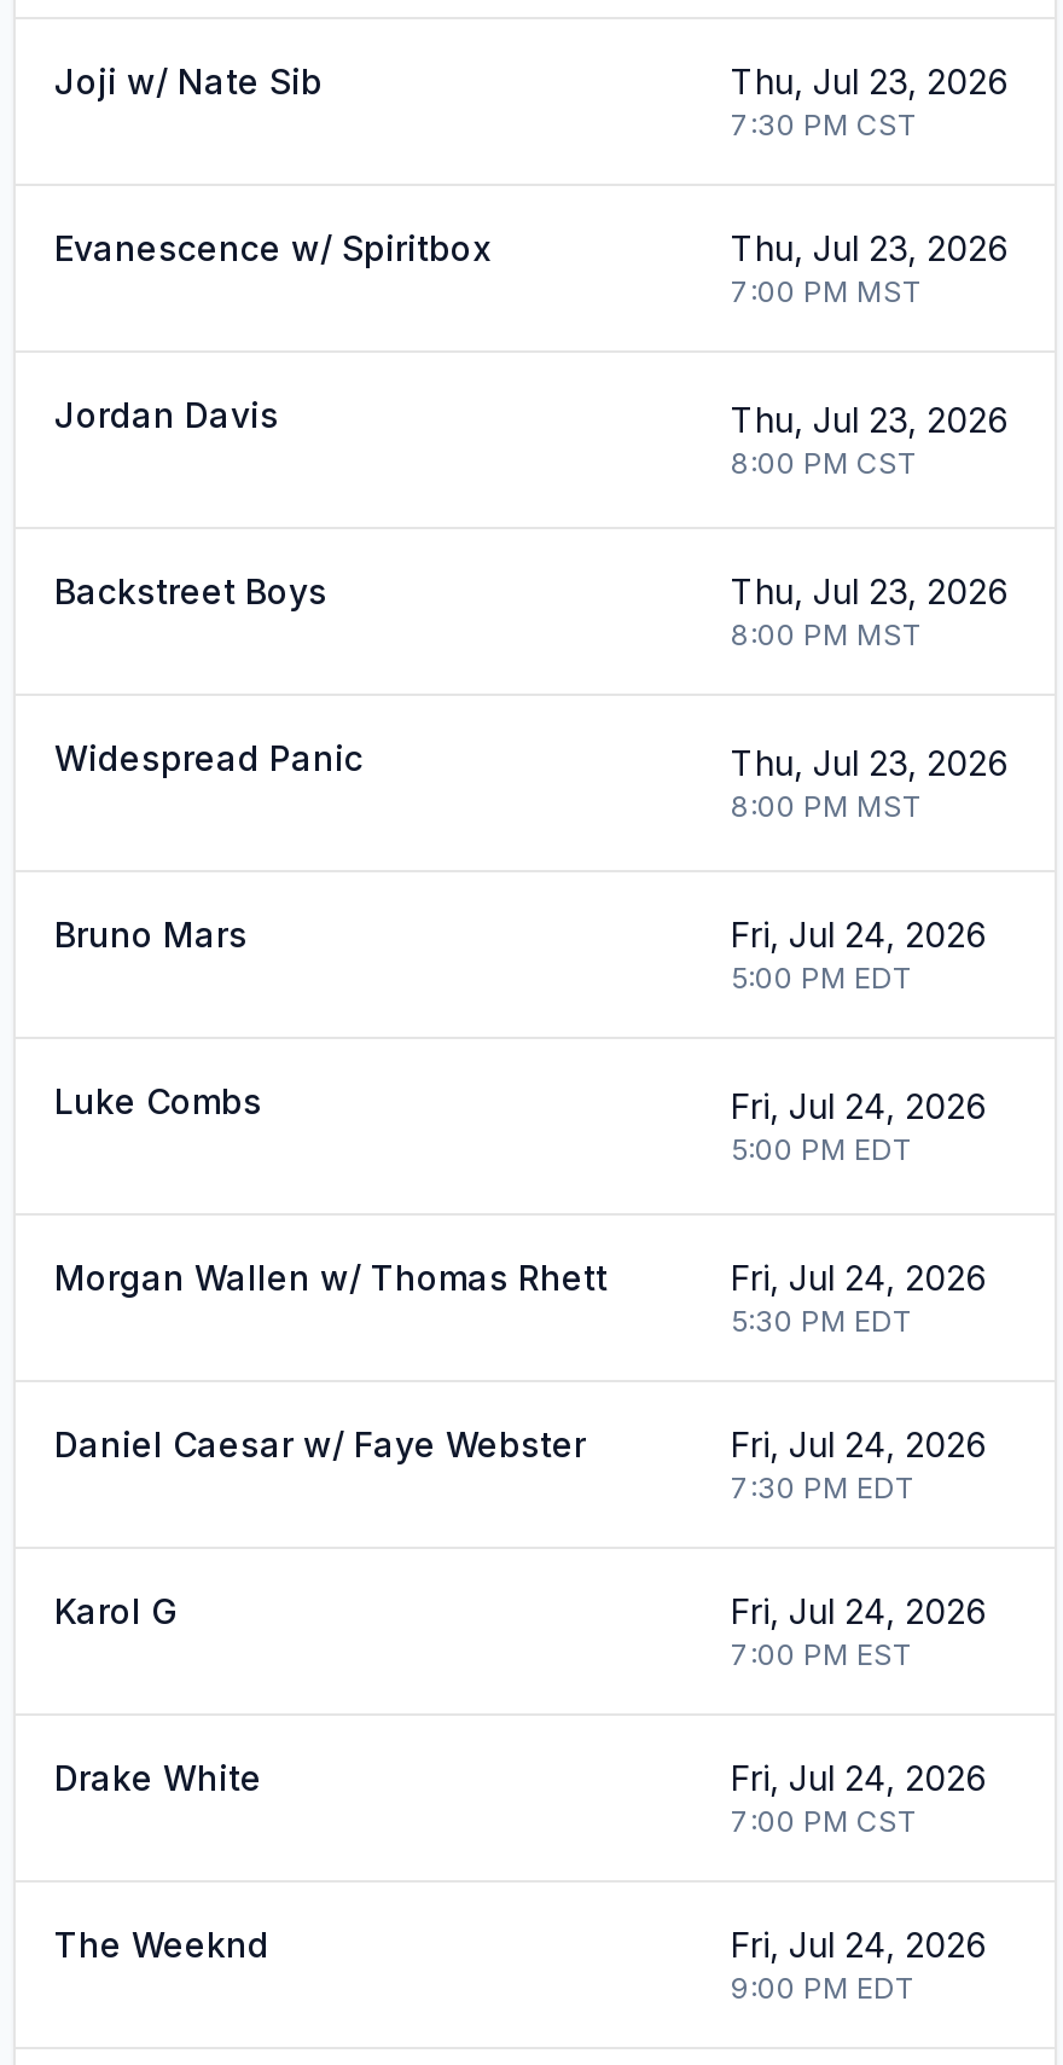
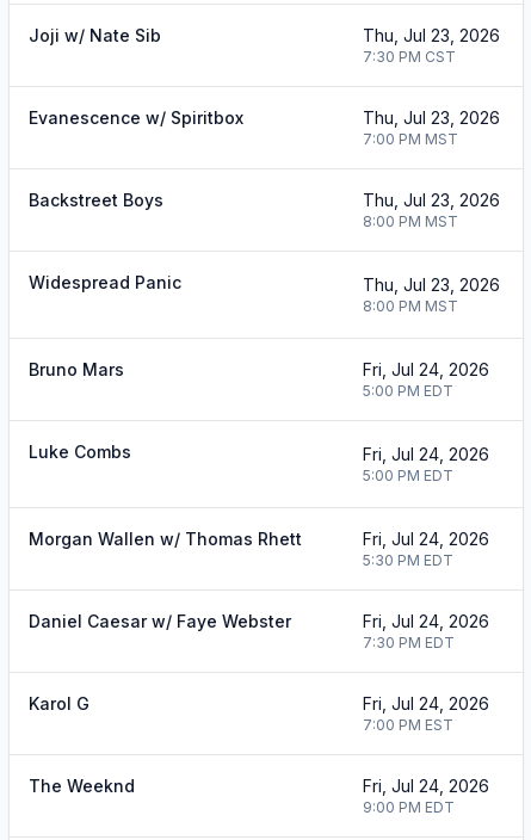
- Jordan Davis
- Thu, Jul 23, 2026
- 8:00 PM CST

- Drake White
- Fri, Jul 24, 2026
- 7:00 PM CST
